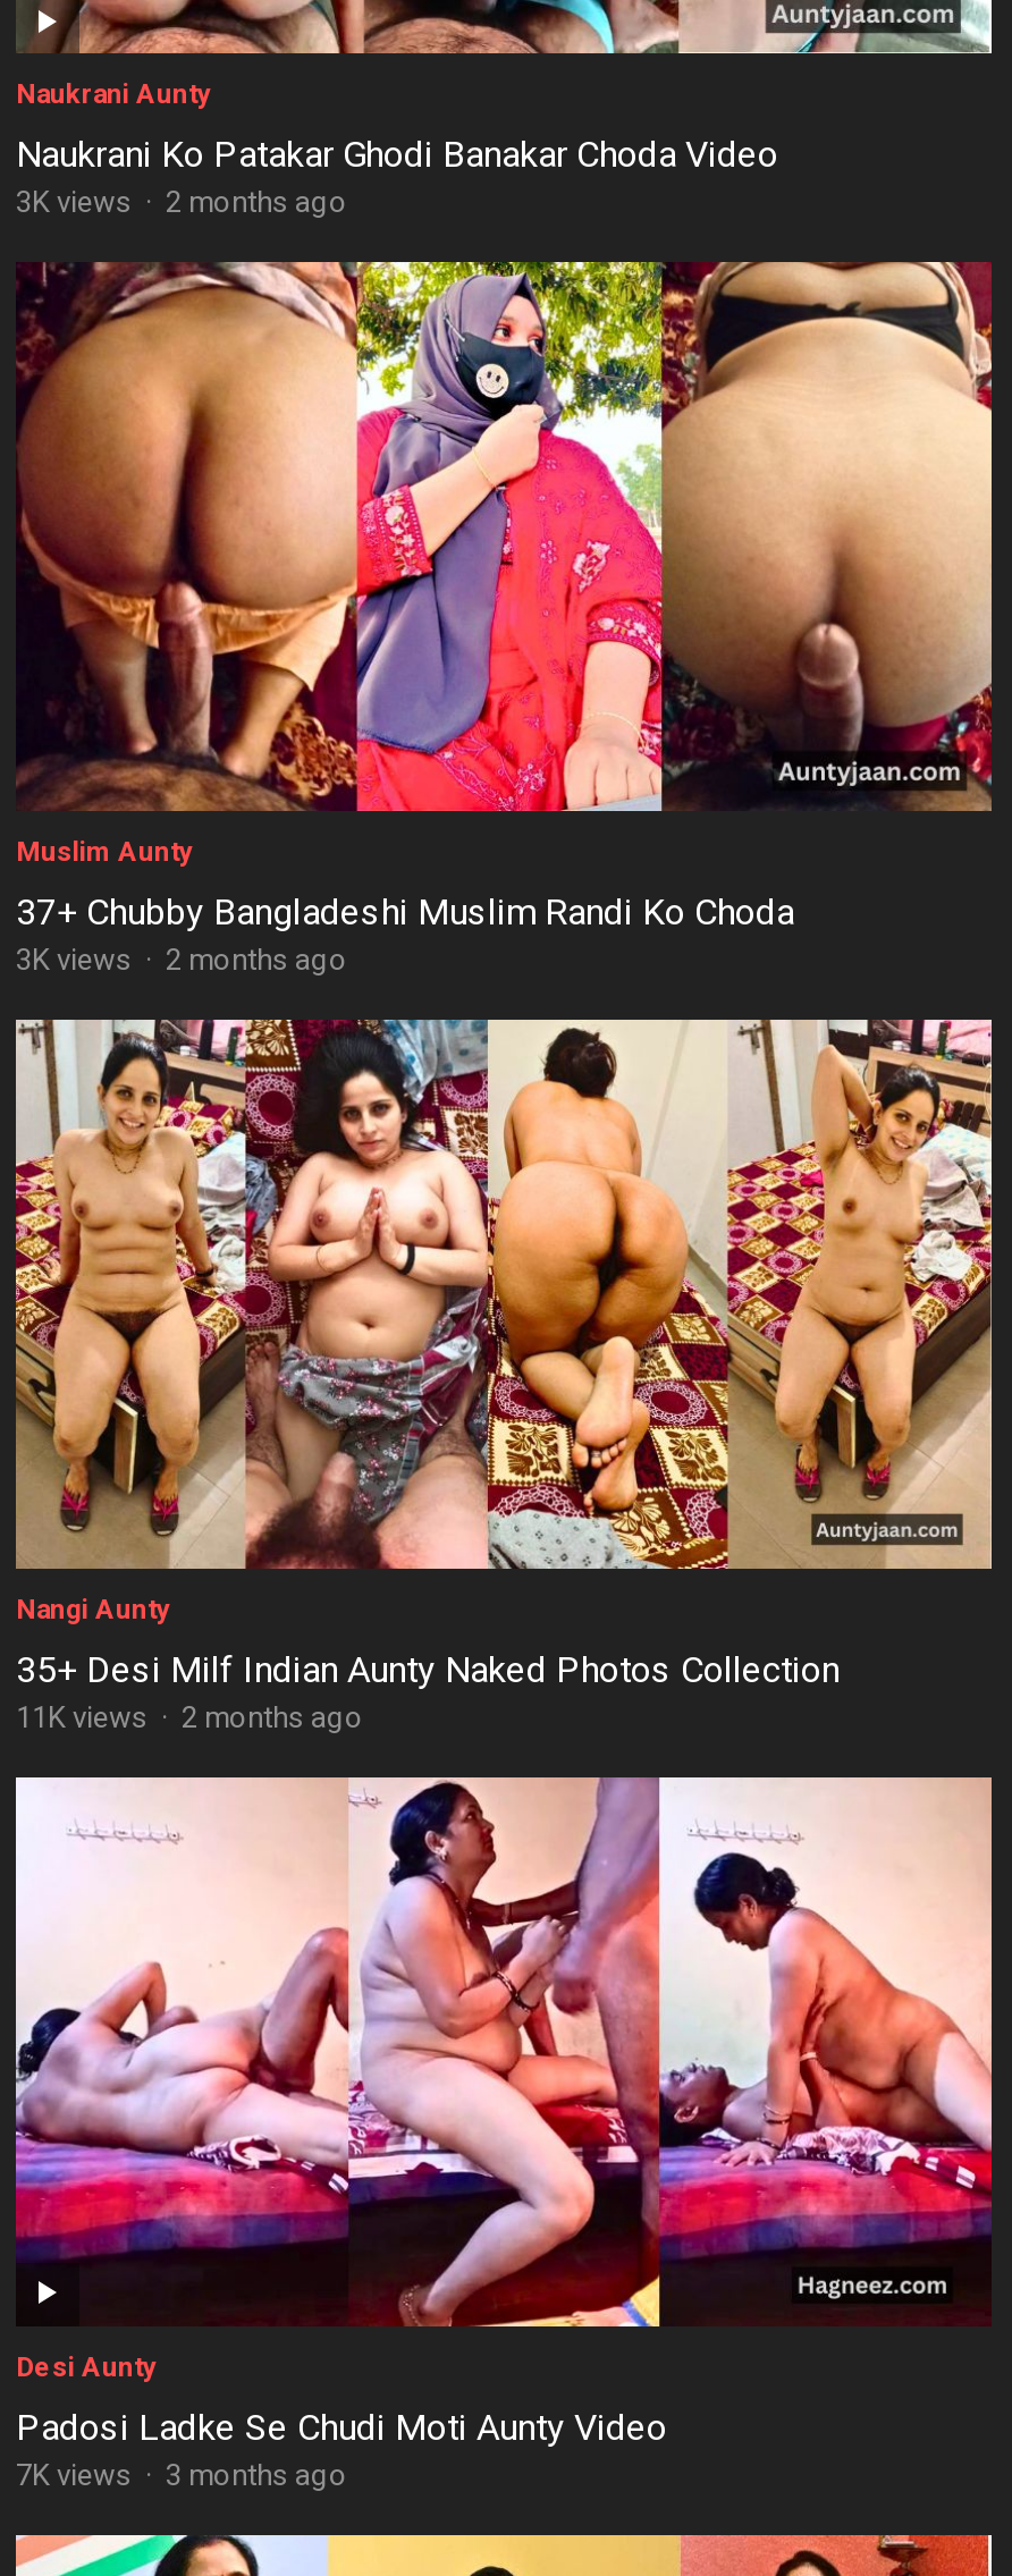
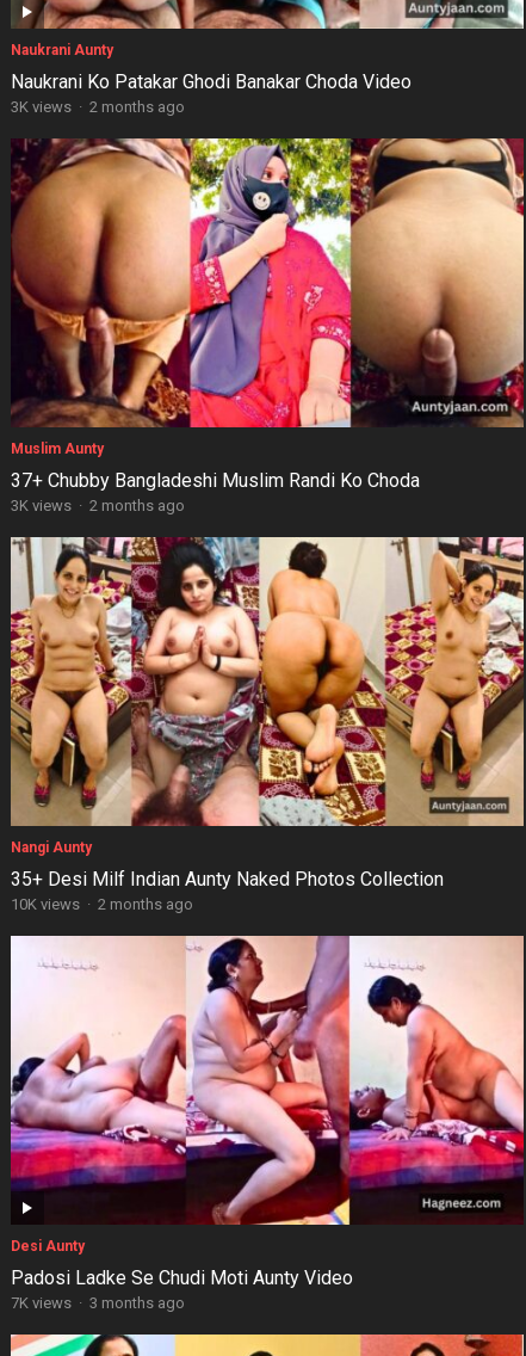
- 11K views · 2 months ago
+ 10K views · 2 months ago
